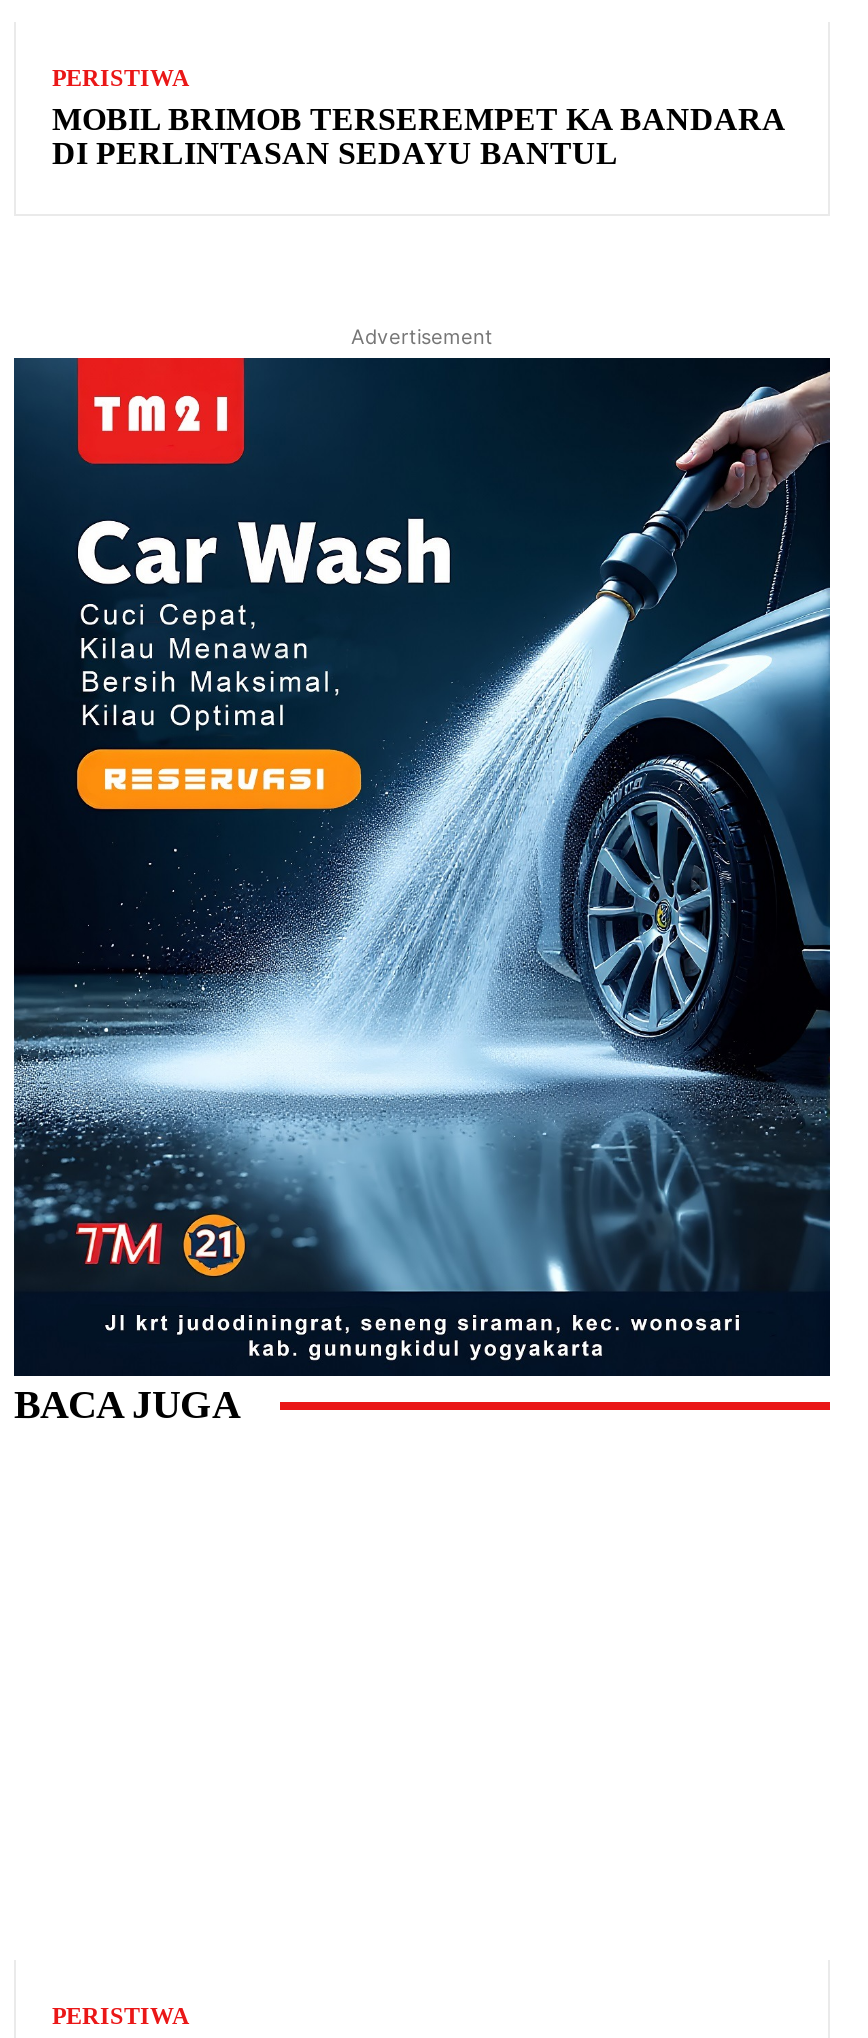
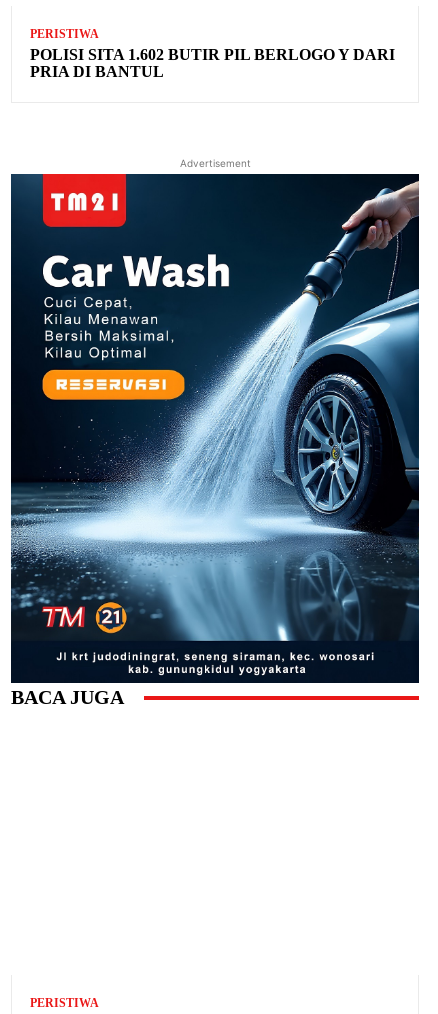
- MOBIL BRIMOB TERSEREMPET KA BANDARA
- DI PERLINTASAN SEDAYU BANTUL
+ POLISI SITA 1.602 BUTIR PIL BERLOGO Y DARI
+ PRIA DI BANTUL
